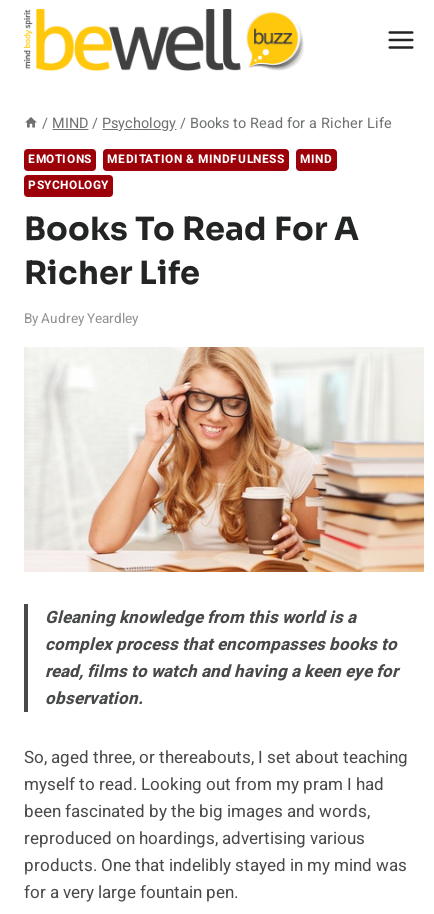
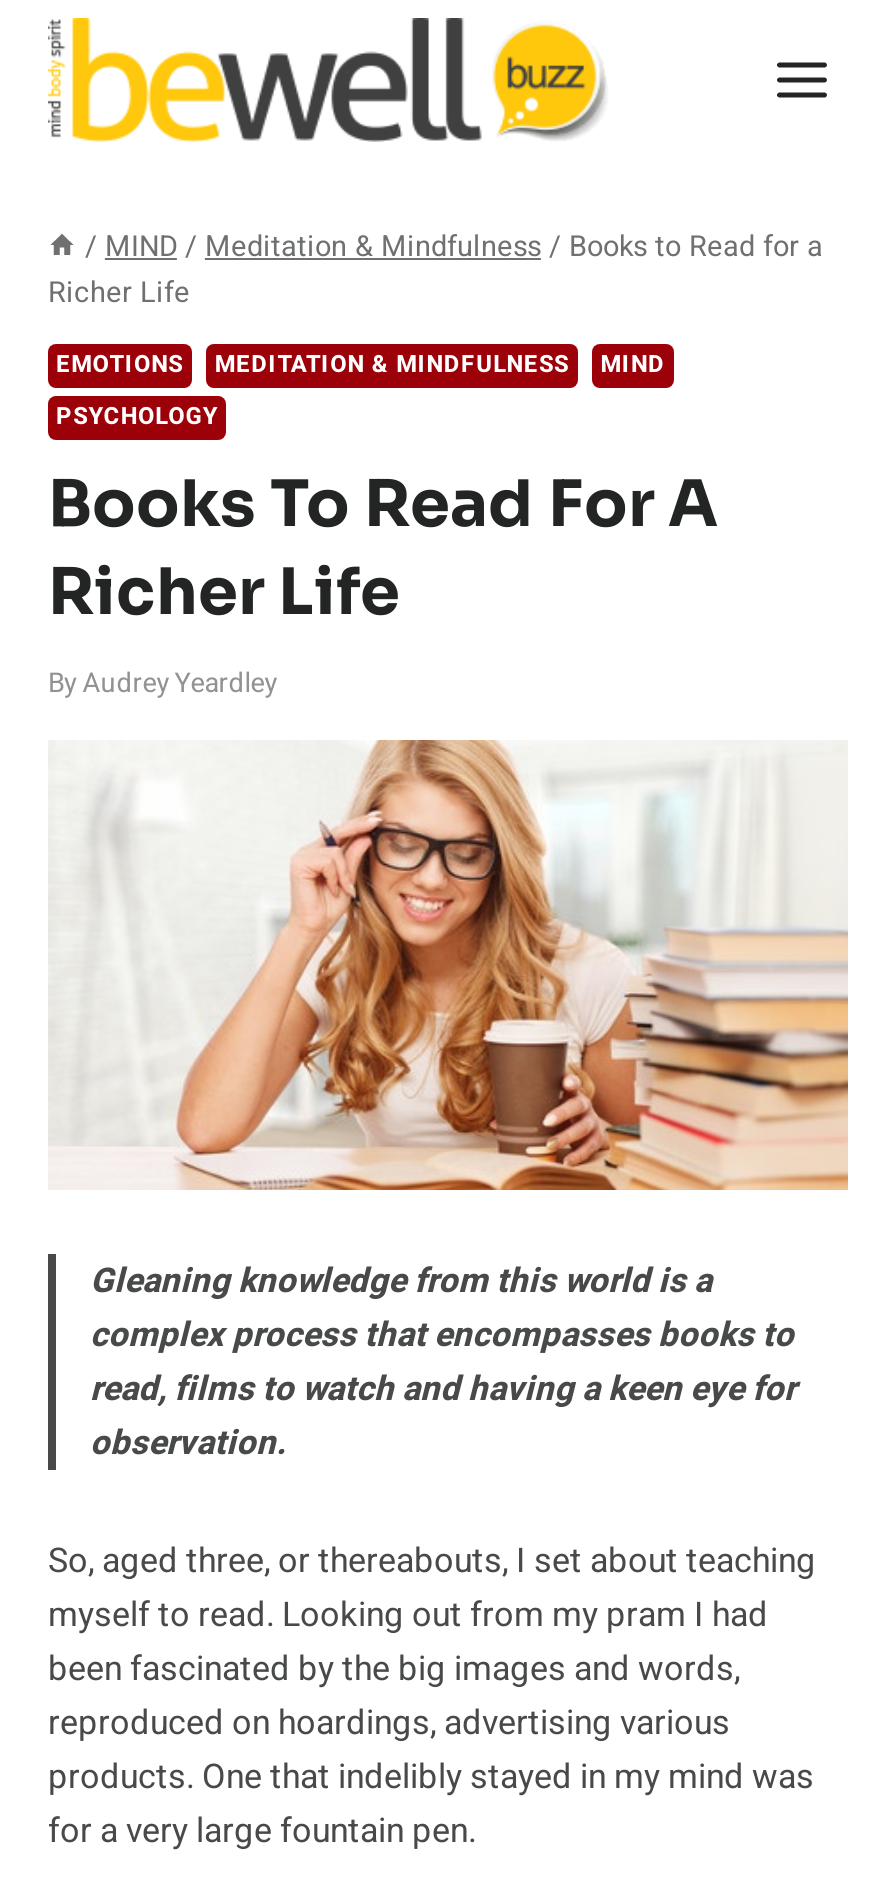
- / MIND / Psychology / Books to Read for a Richer Life
+ / MIND / Meditation & Mindfulness / Books to Read for a
+ Richer Life
